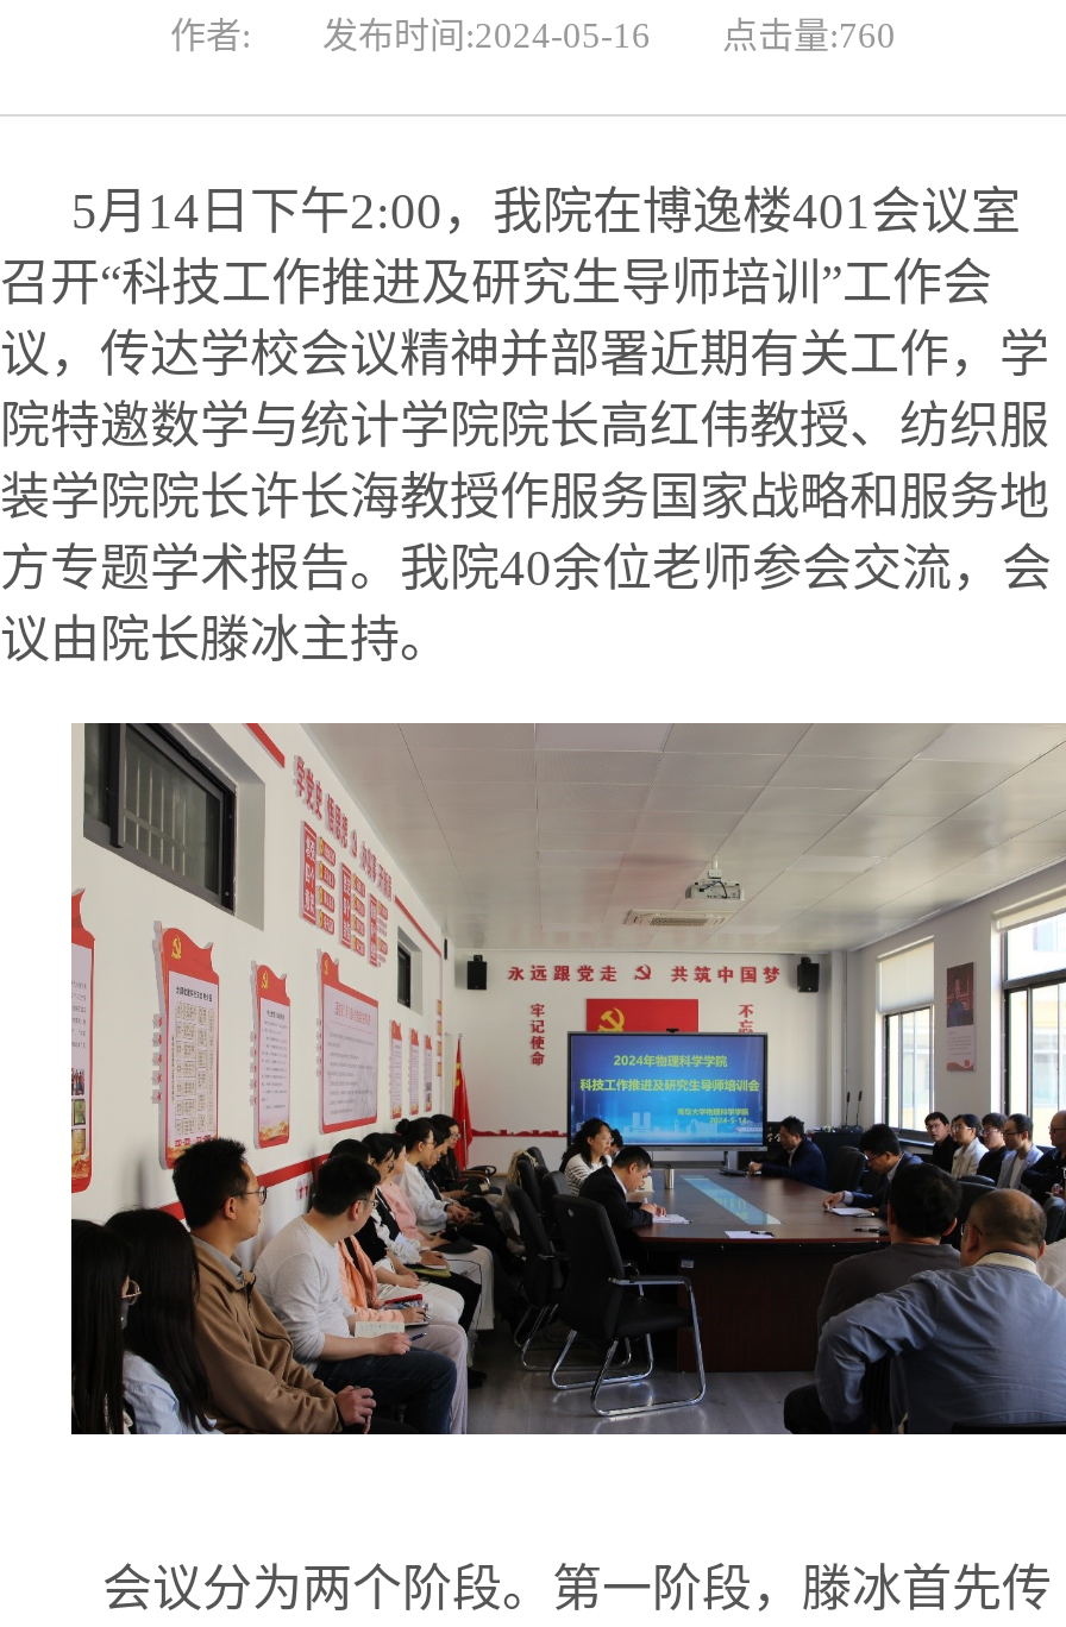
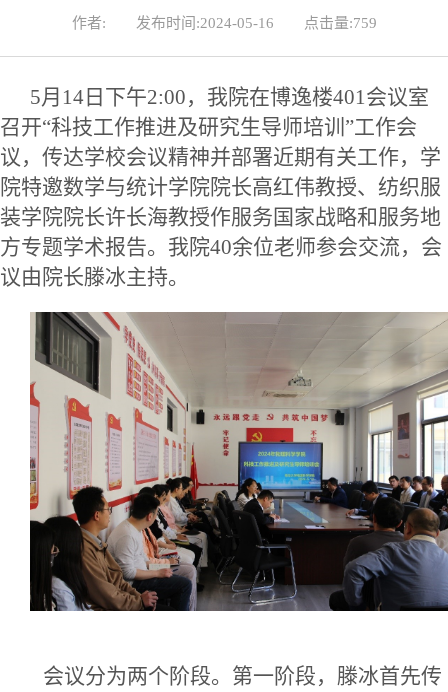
- 作者: 发布时间:2024-05-16 点击量:760
+ 作者: 发布时间:2024-05-16 点击量:759
